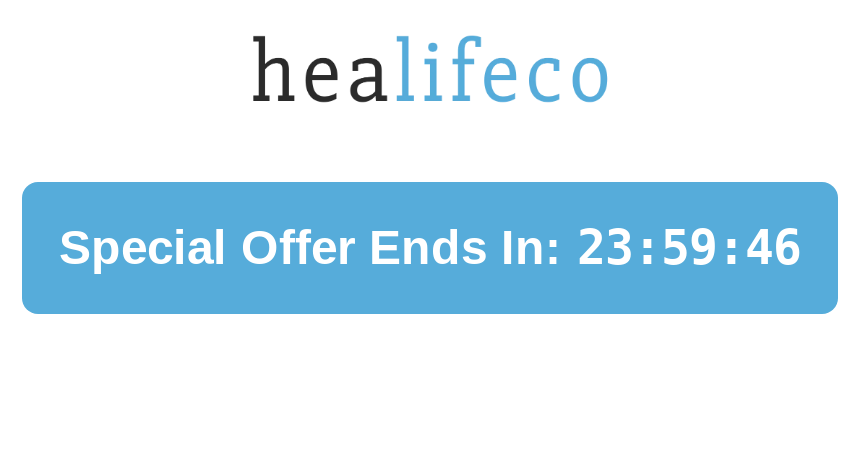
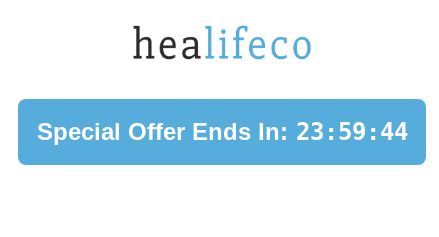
- Special Offer Ends In: 23:59:46
+ Special Offer Ends In: 23:59:44
